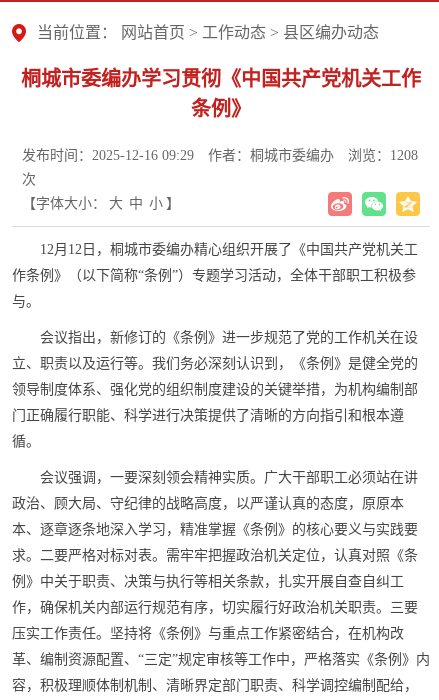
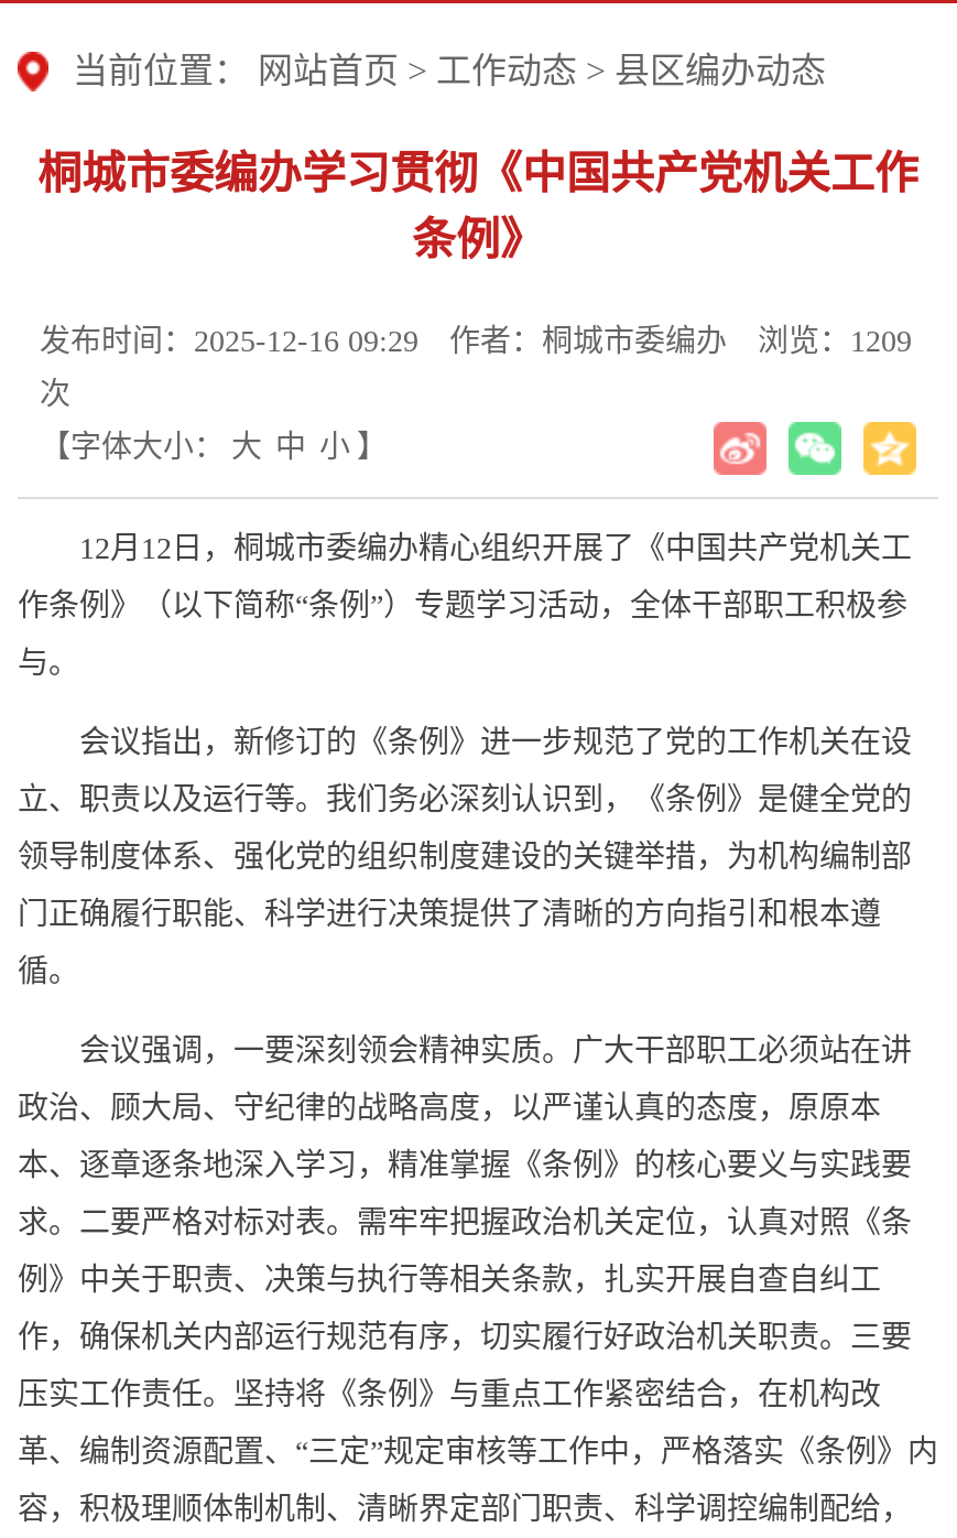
- 发布时间：2025-12-16 09:29 作者：桐城市委编办 浏览：1208
+ 发布时间：2025-12-16 09:29 作者：桐城市委编办 浏览：1209
